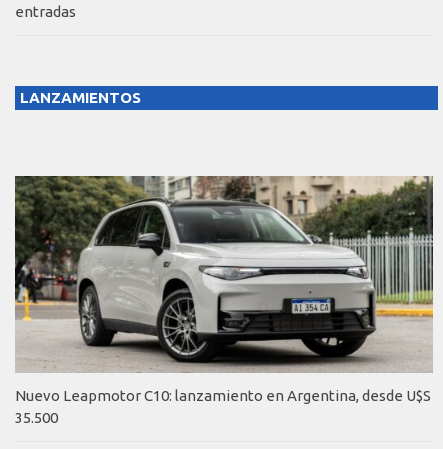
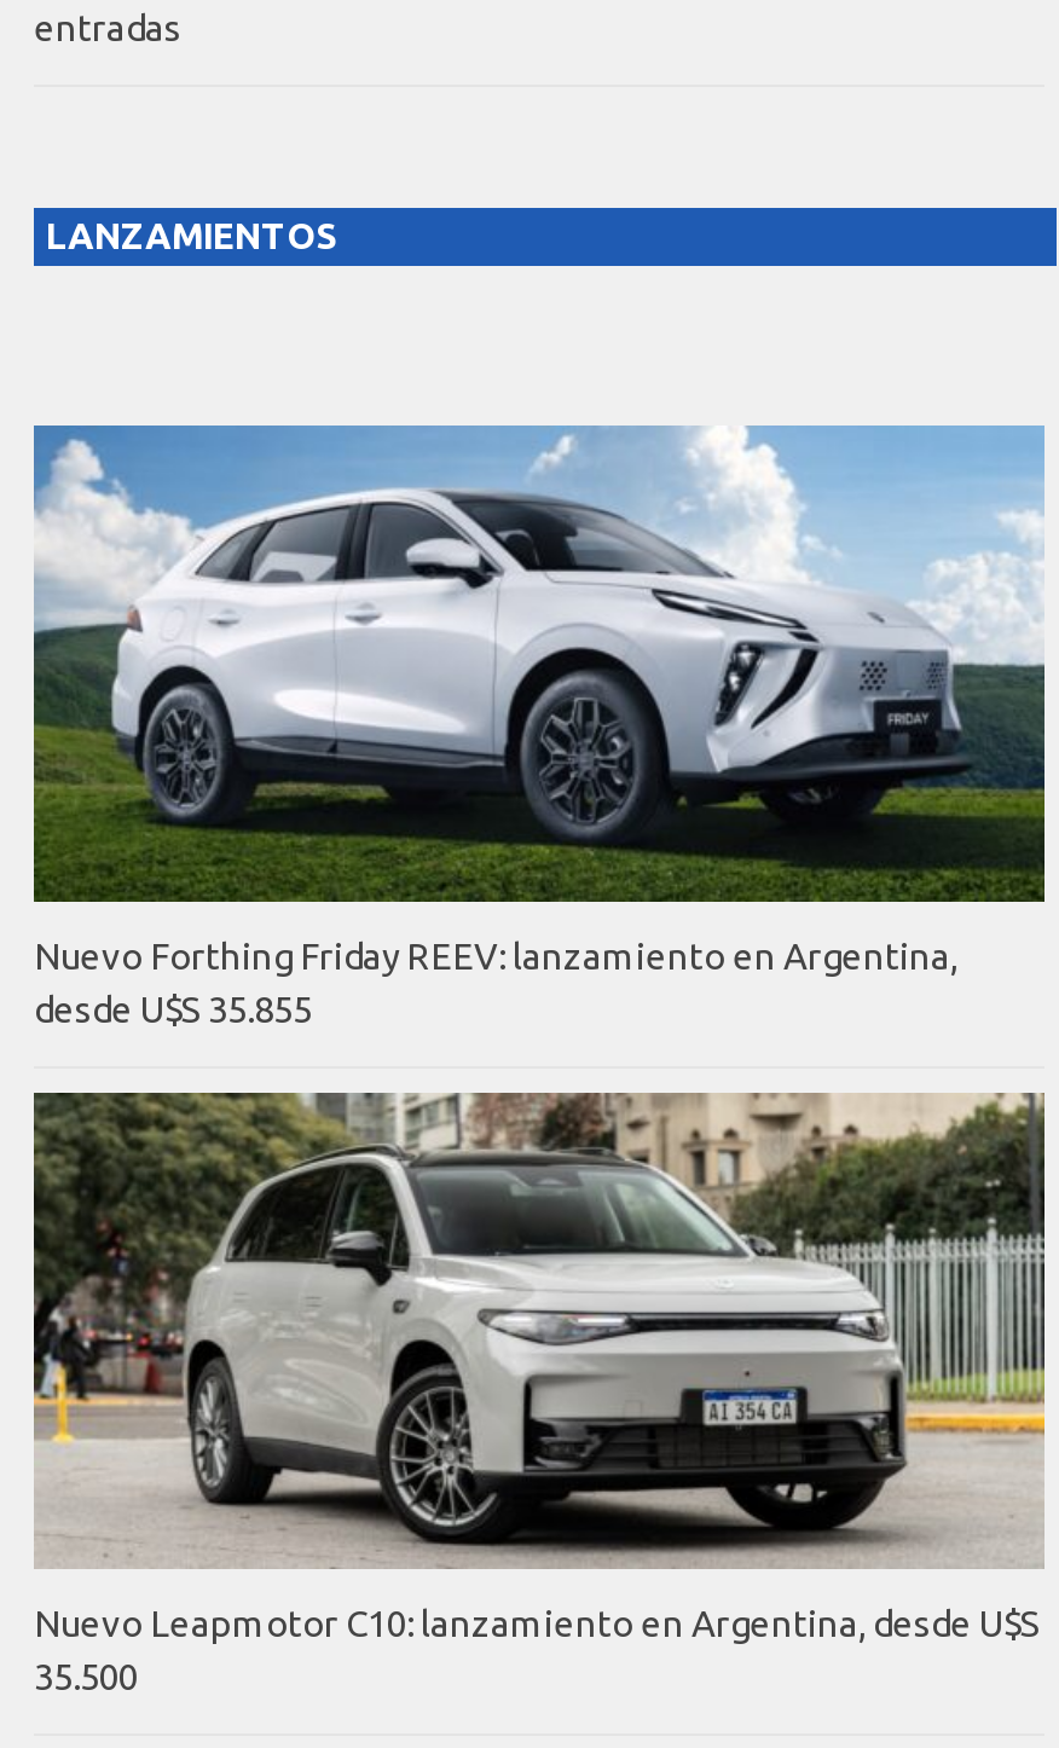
+ [image]
+ Nuevo Forthing Friday REEV: lanzamiento en Argentina,
+ desde U$S 35.855
